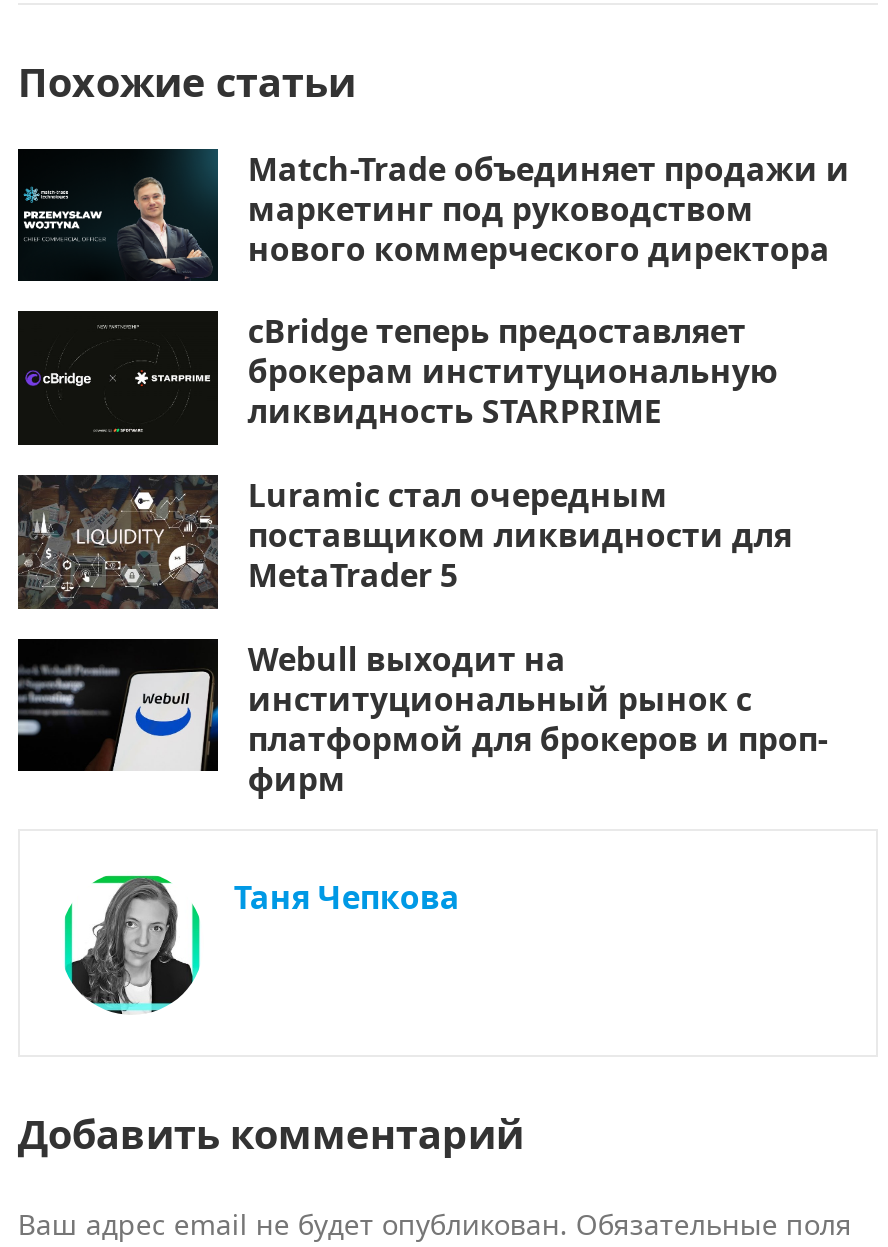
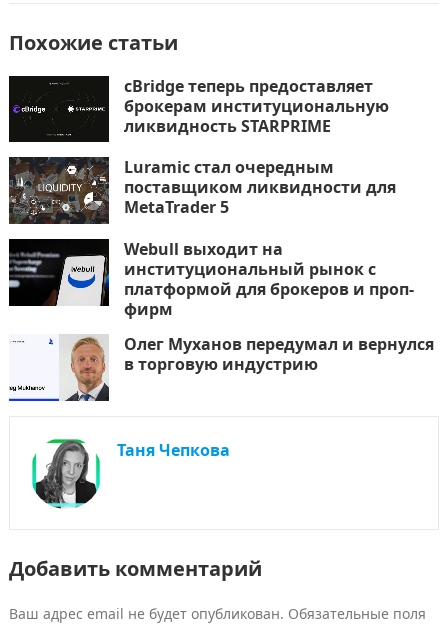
- [image]
- Match-Trade объединяет продажи и
- маркетинг под руководством
- нового коммерческого директора

moved up: [image] | cBridge теперь предоставляет | брокерам институциональную | ... | платформой для брокеров и проп- | фирм

+ [image]
+ Олег Муханов передумал и вернулся
+ в торговую индустрию
